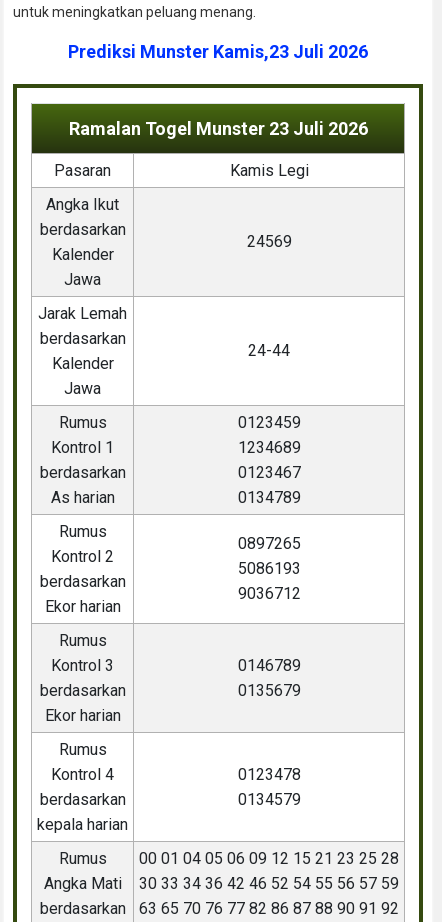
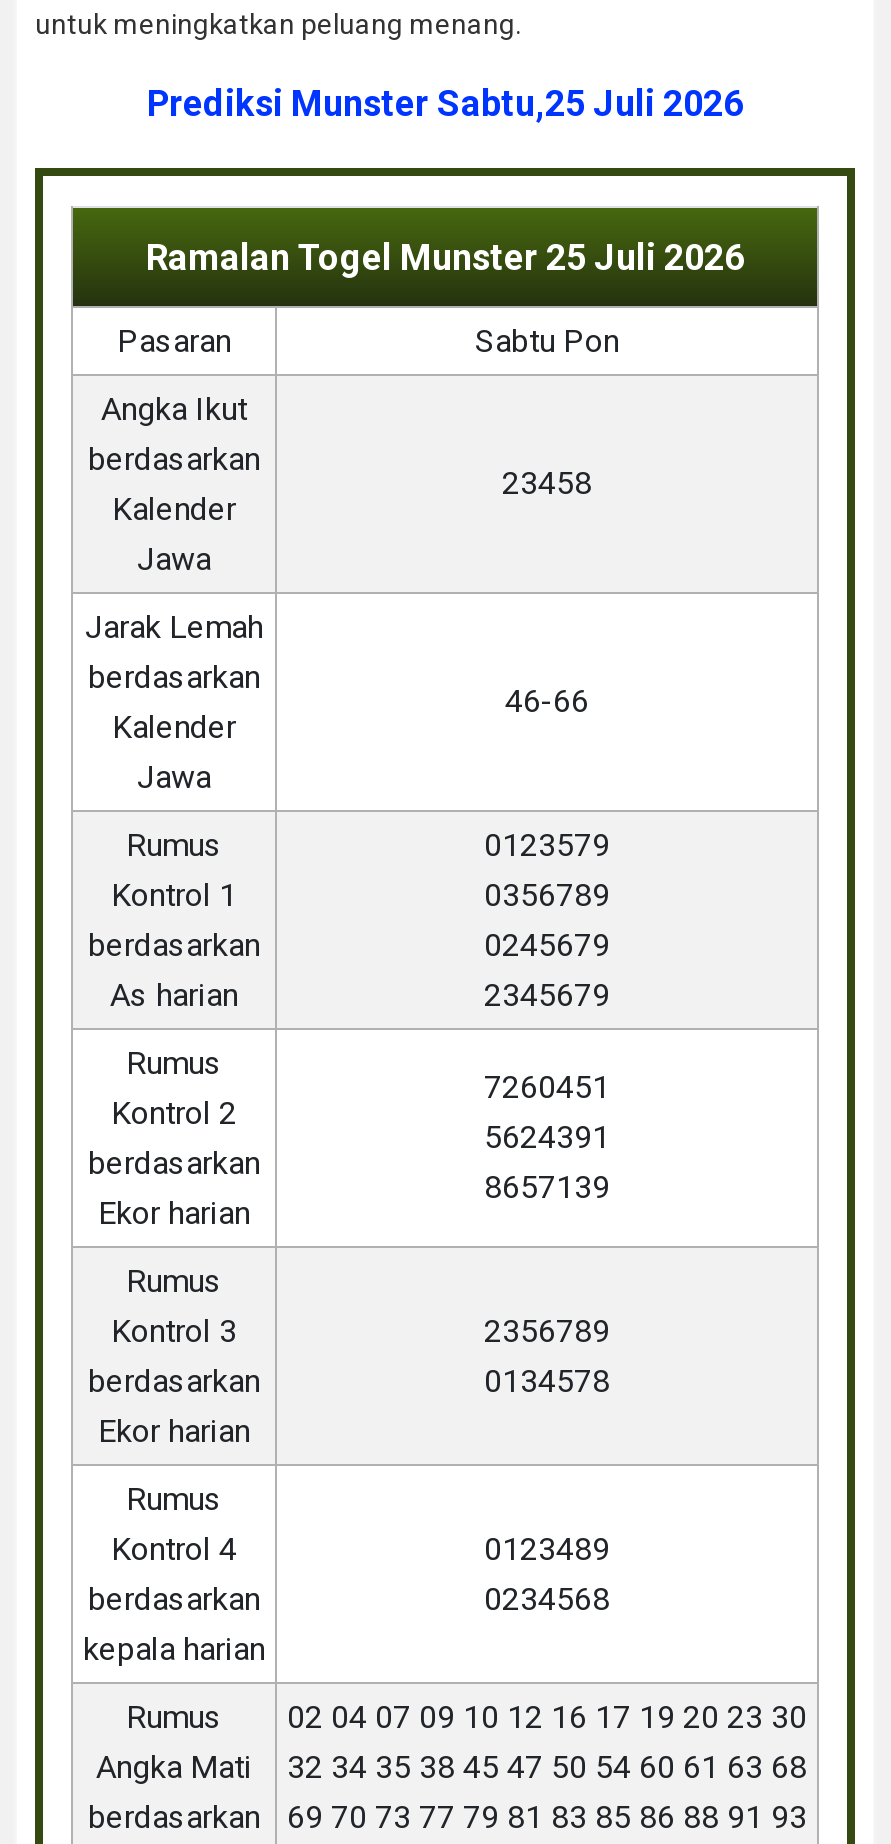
- Prediksi Munster Kamis,23 Juli 2026
+ Prediksi Munster Sabtu,25 Juli 2026

- Ramalan Togel Munster 23 Juli 2026
+ Ramalan Togel Munster 25 Juli 2026

- Kamis Legi
+ Sabtu Pon

- 24569
+ 23458

- 24-44
+ 46-66

- 0123459
+ 0123579

- 1234689
+ 0356789

- 0123467
+ 0245679

- 0134789
+ 2345679

- 0897265
+ 7260451

- 5086193
+ 5624391

- 9036712
+ 8657139

- 0146789
+ 2356789

- 0135679
+ 0134578

- 0123478
+ 0123489

- 0134579
+ 0234568

- Rumus 00 01 04 05 06 09 12 15 21 23 25 28
+ Rumus 02 04 07 09 10 12 16 17 19 20 23 30

- Angka Mati 30 33 34 36 42 46 52 54 55 56 57 59
+ Angka Mati 32 34 35 38 45 47 50 54 60 61 63 68

- berdasarkan 63 65 70 76 77 82 86 87 88 90 91 92
+ berdasarkan 69 70 73 77 79 81 83 85 86 88 91 93
